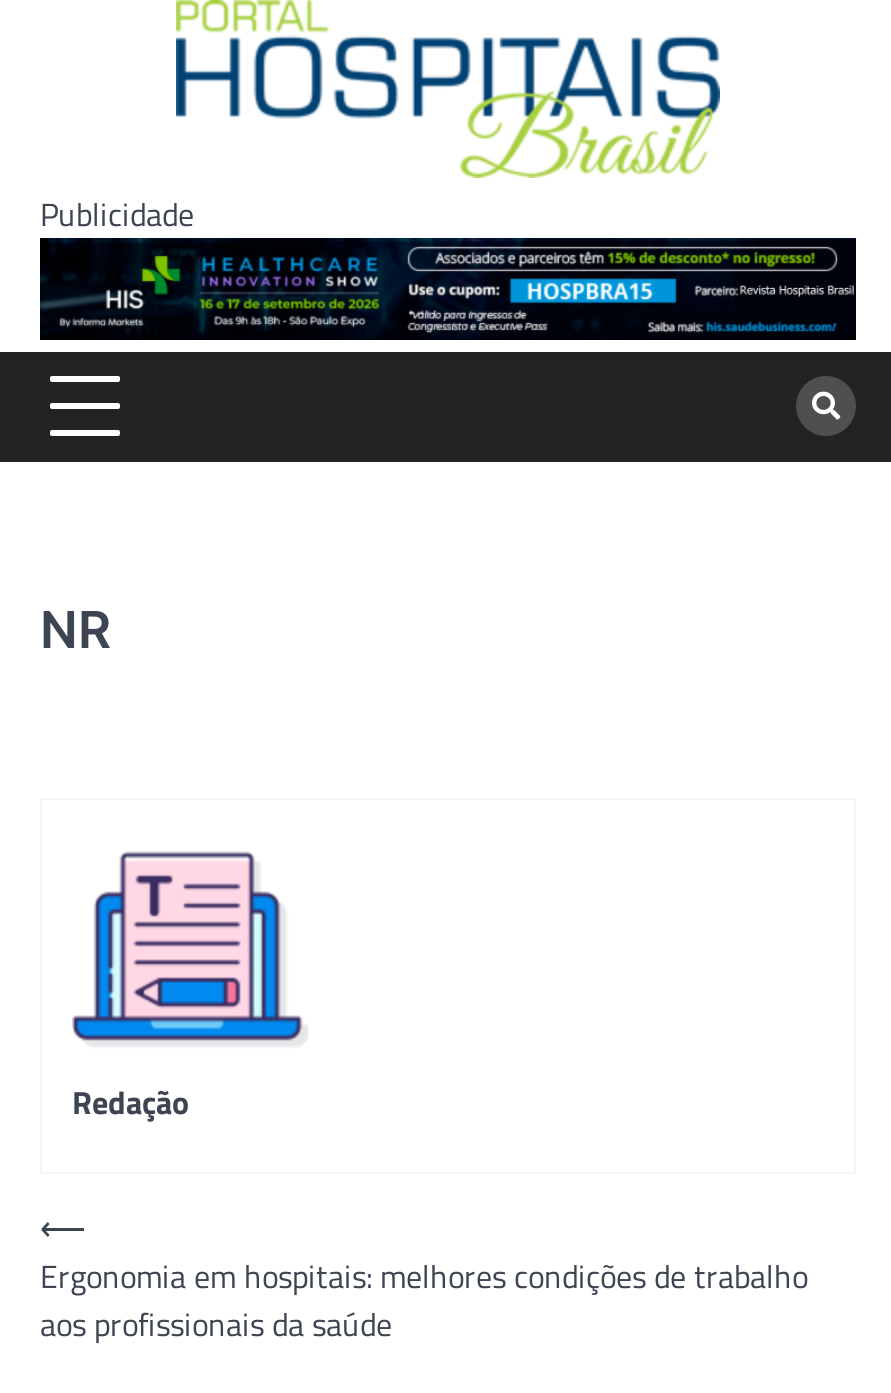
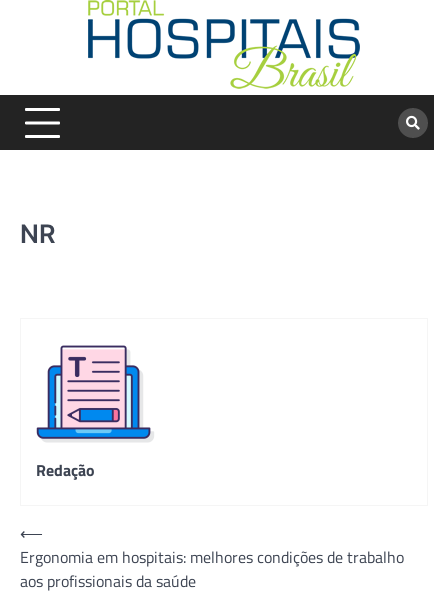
- Publicidade
